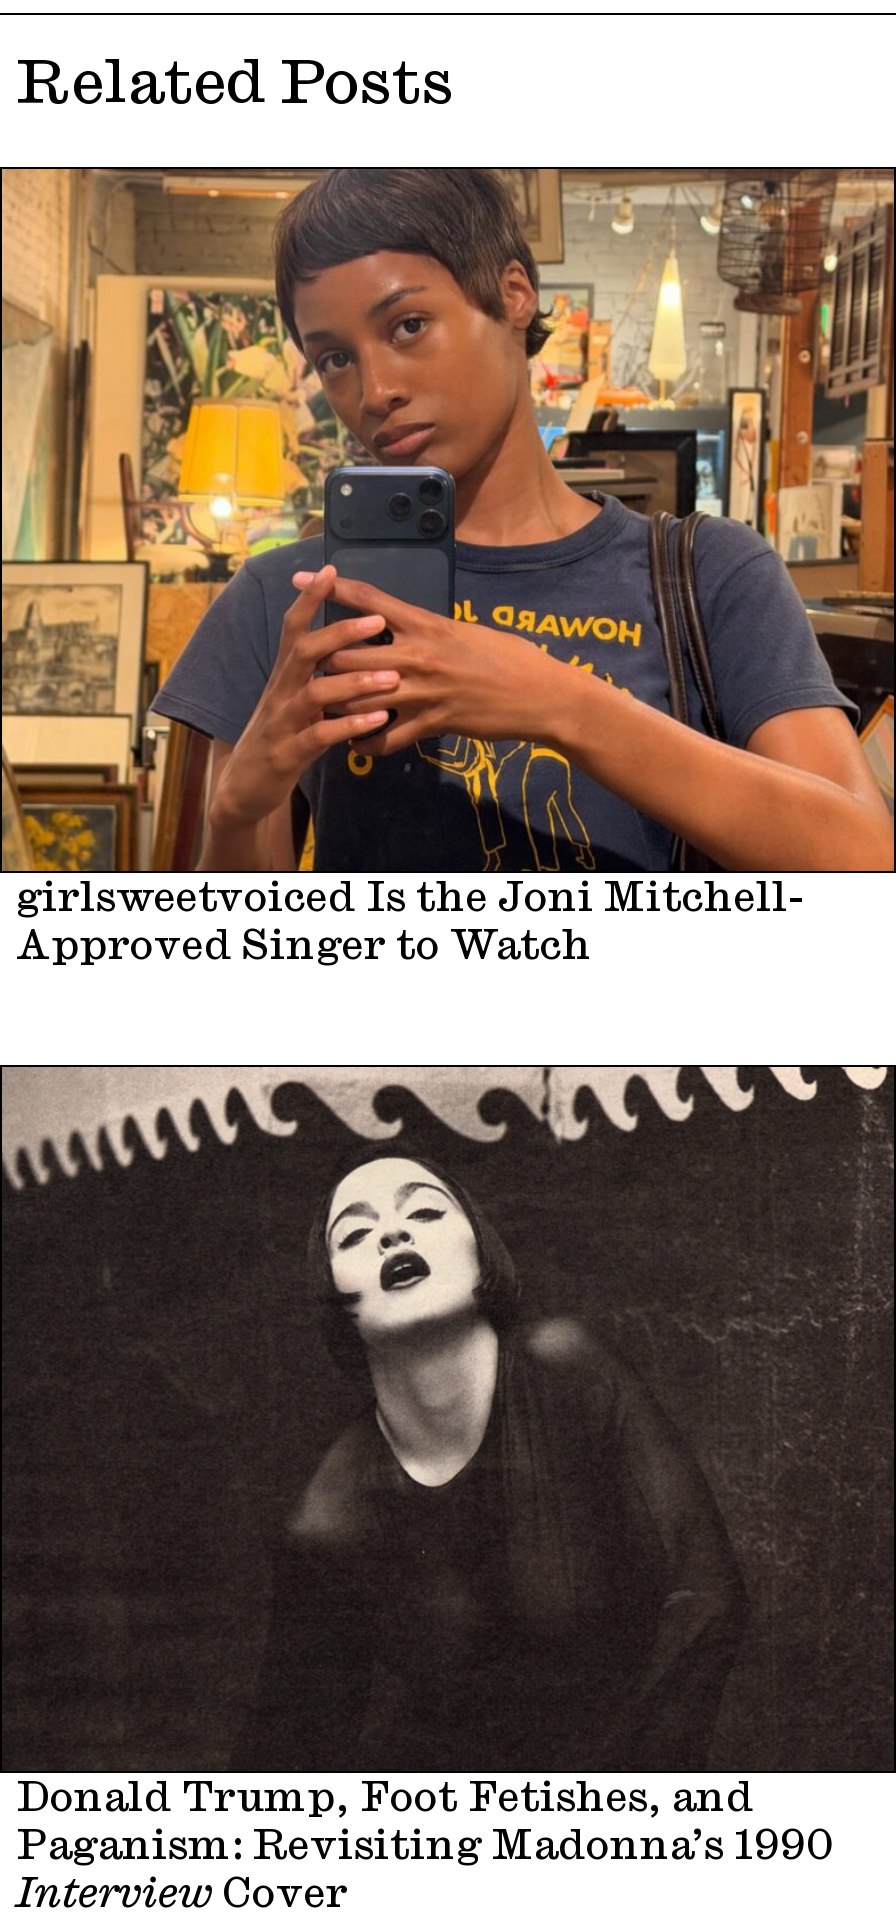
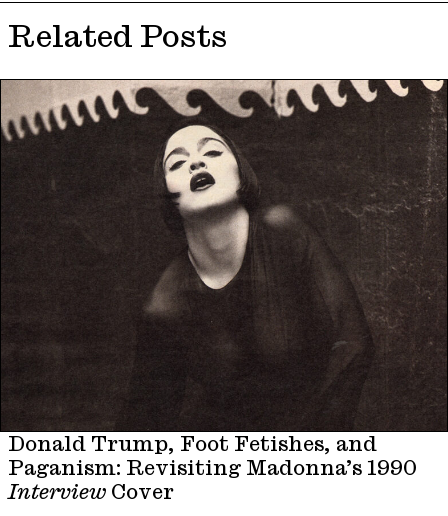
- [image]
- girlsweetvoiced Is the Joni Mitchell-
- Approved Singer to Watch
